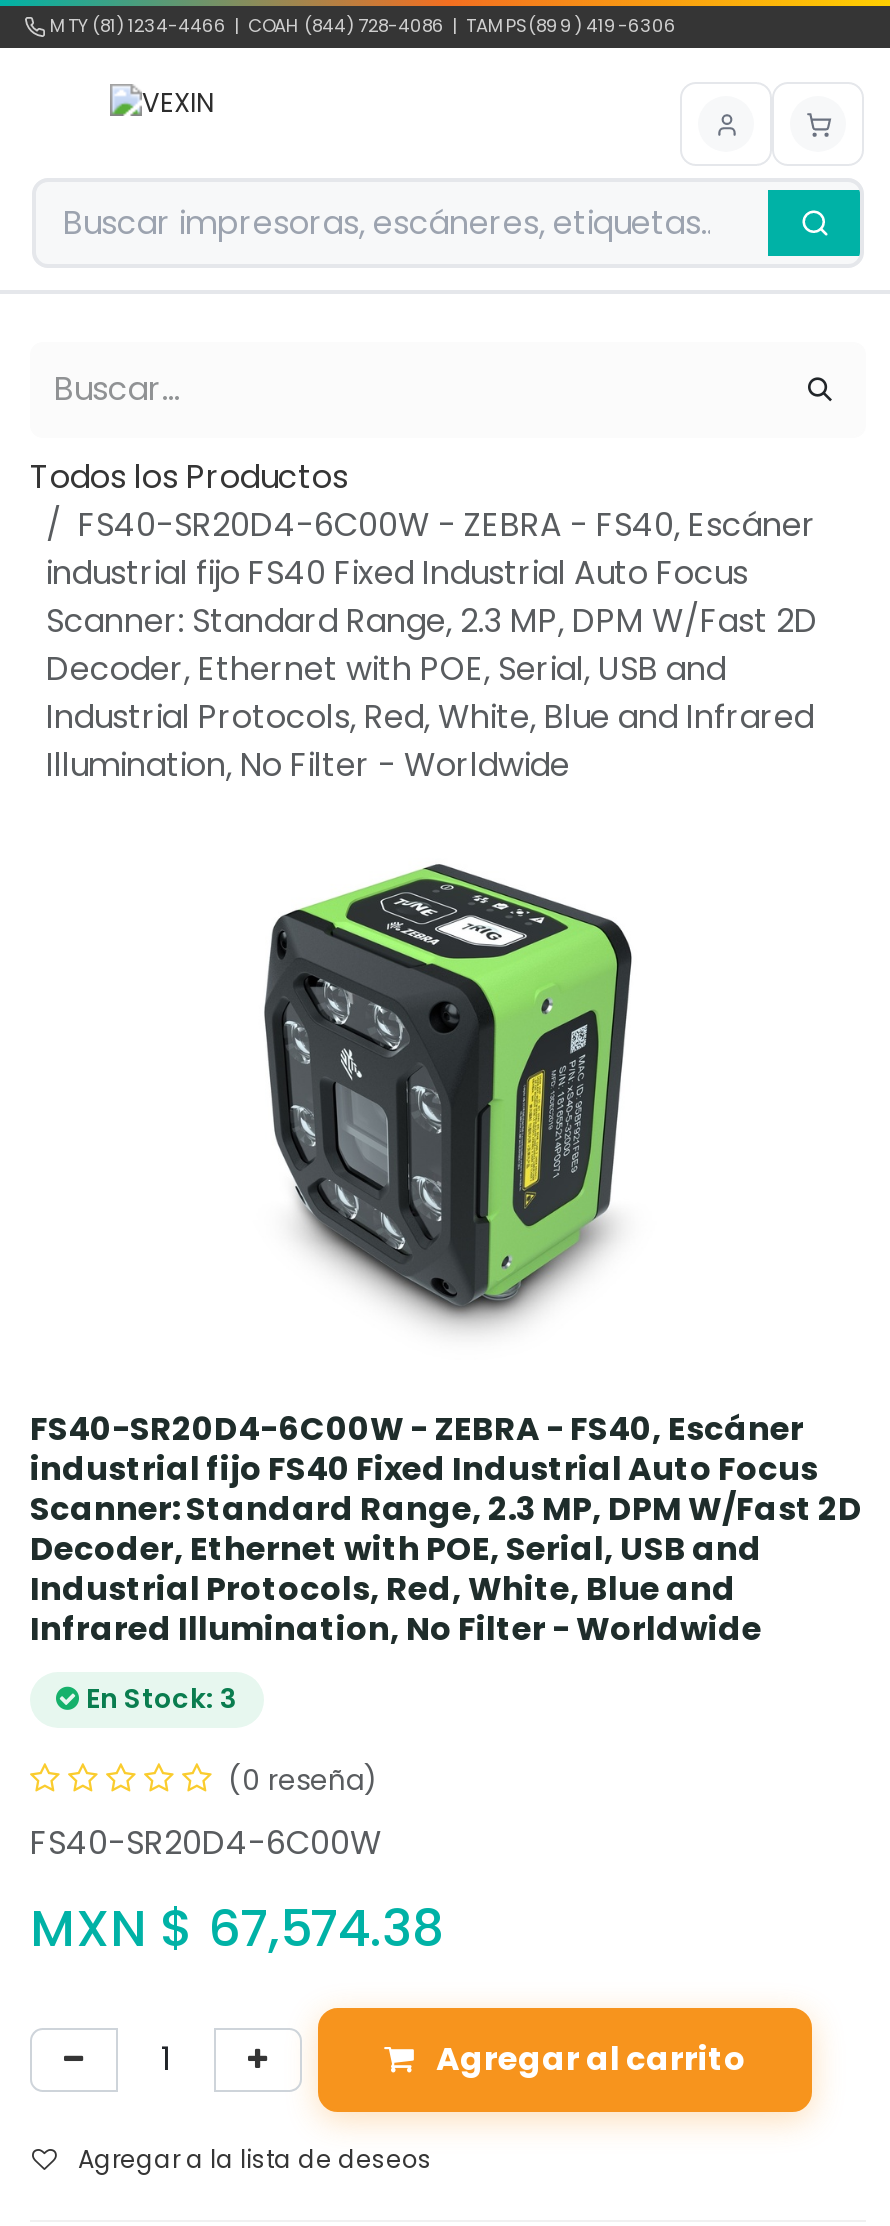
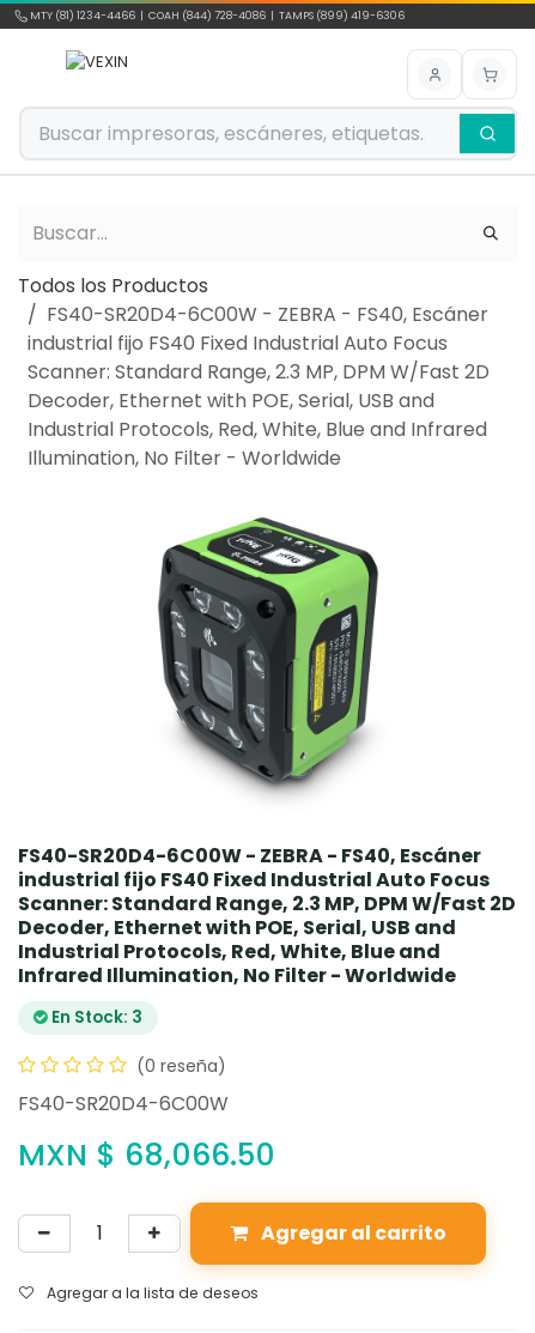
- MXN $67,574.38
+ MXN $68,066.50
